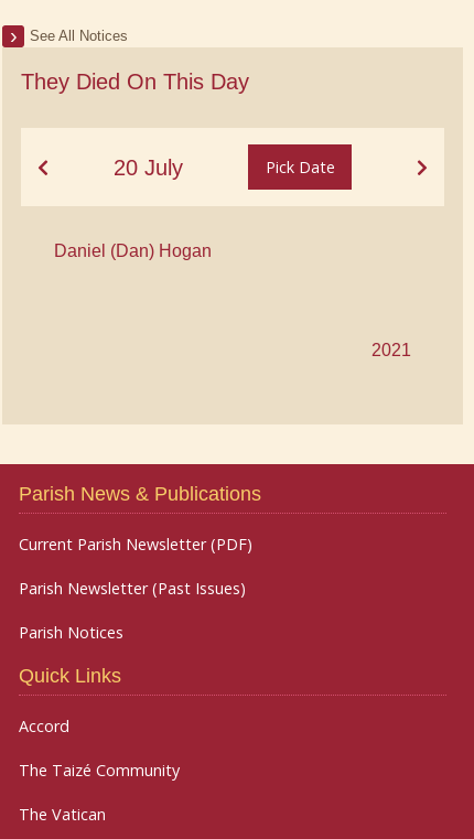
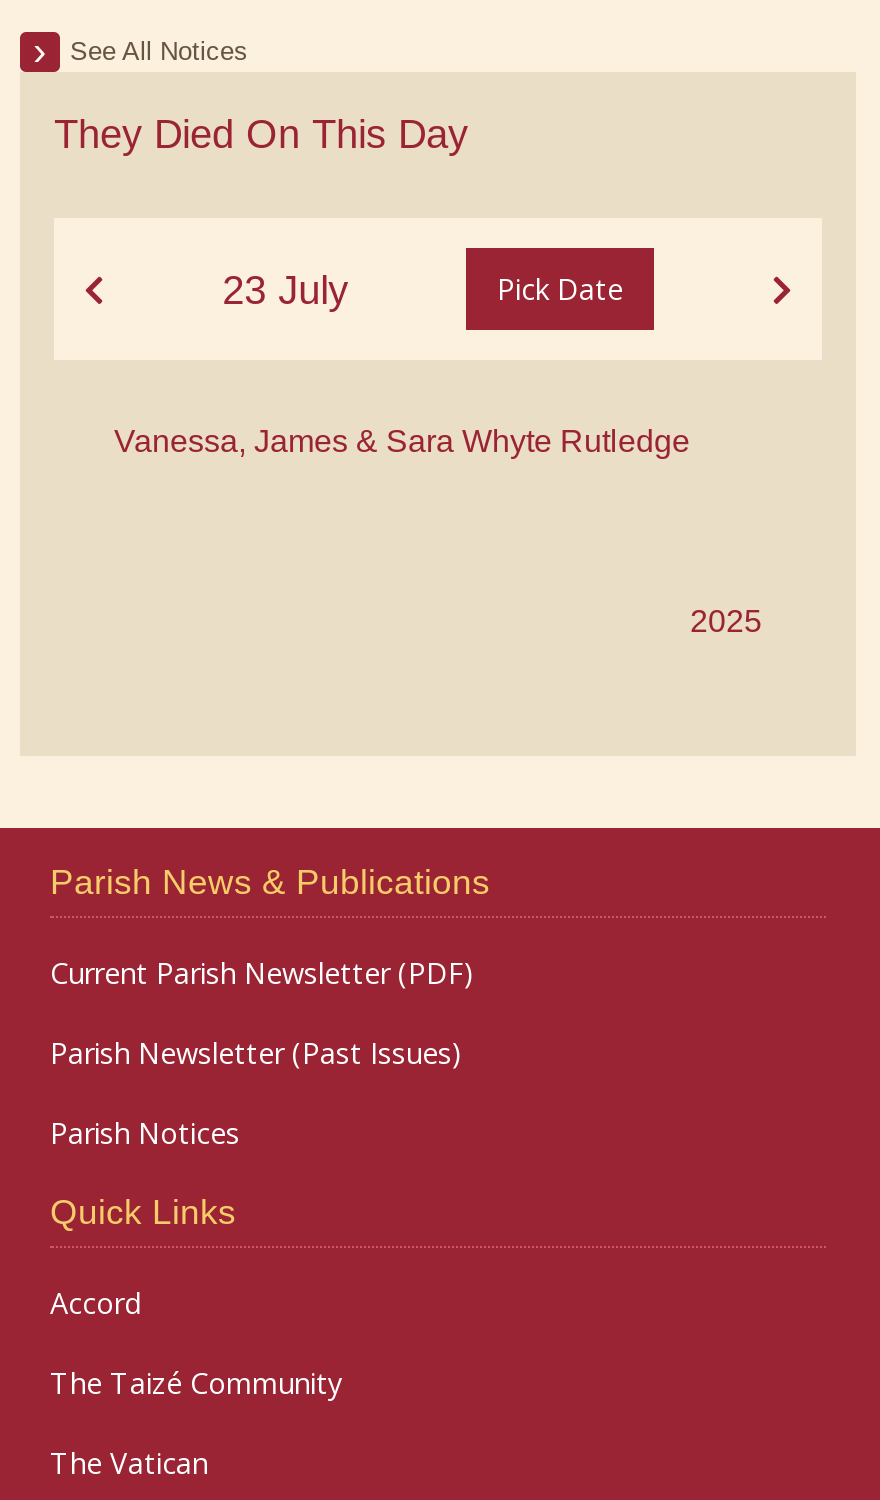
- 20 July
+ 23 July

- Daniel (Dan) Hogan
+ Vanessa, James & Sara Whyte Rutledge

- 2021
+ 2025
